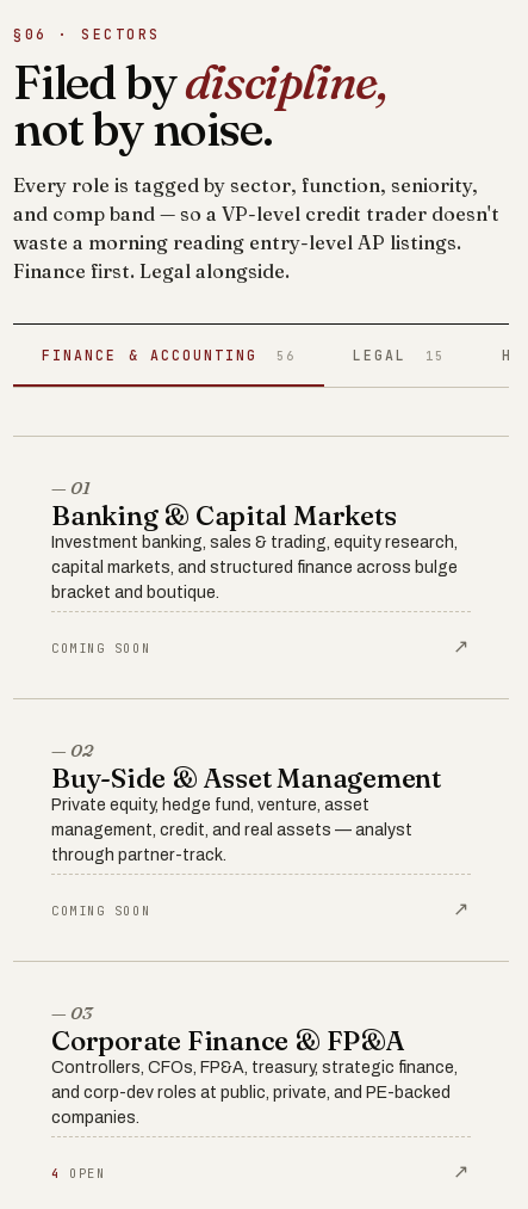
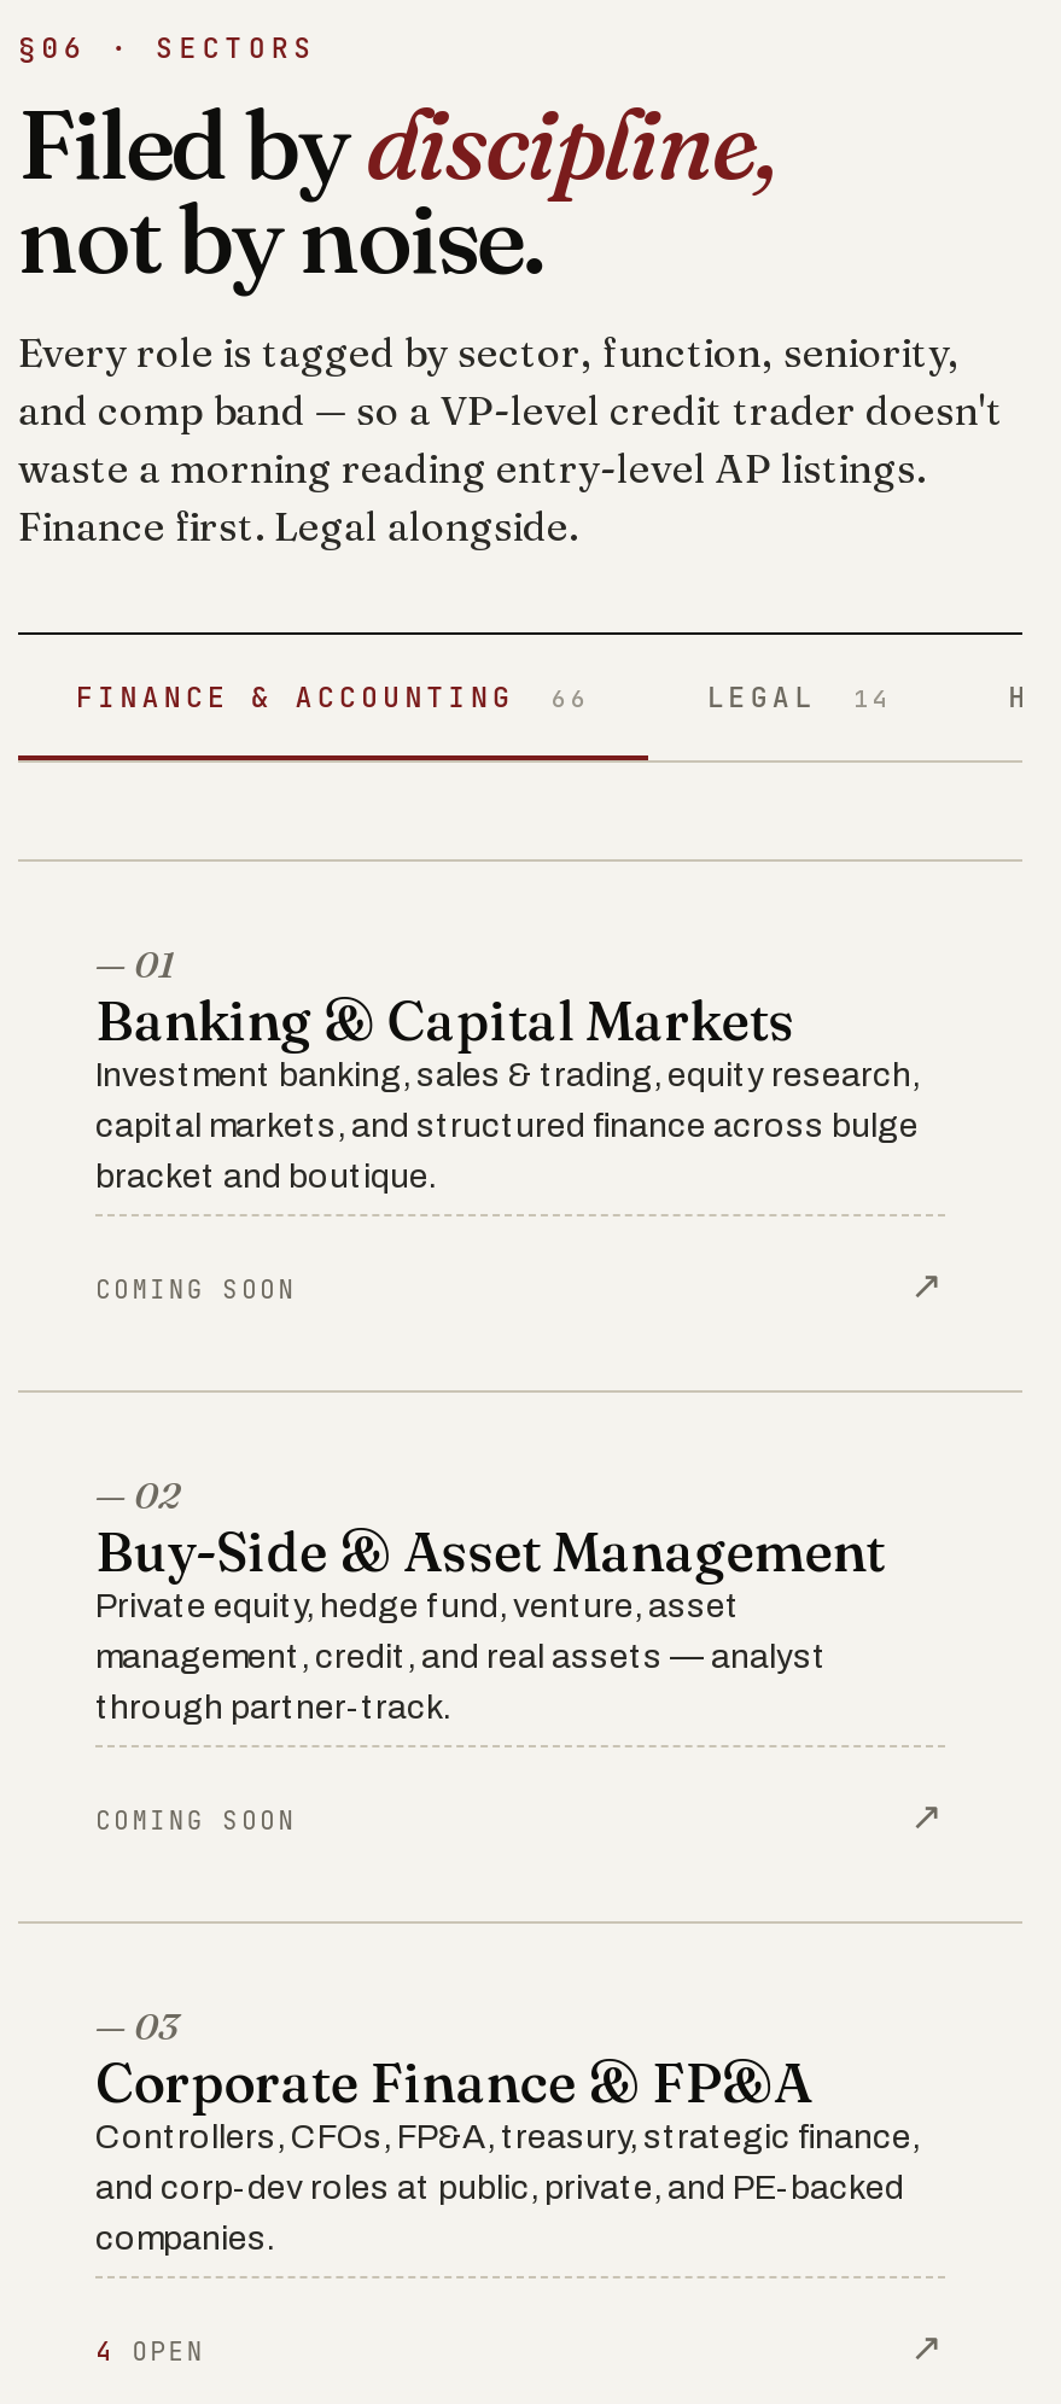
- FINANCE & ACCOUNTING 56
+ FINANCE & ACCOUNTING 66

- LEGAL 15
+ LEGAL 14
